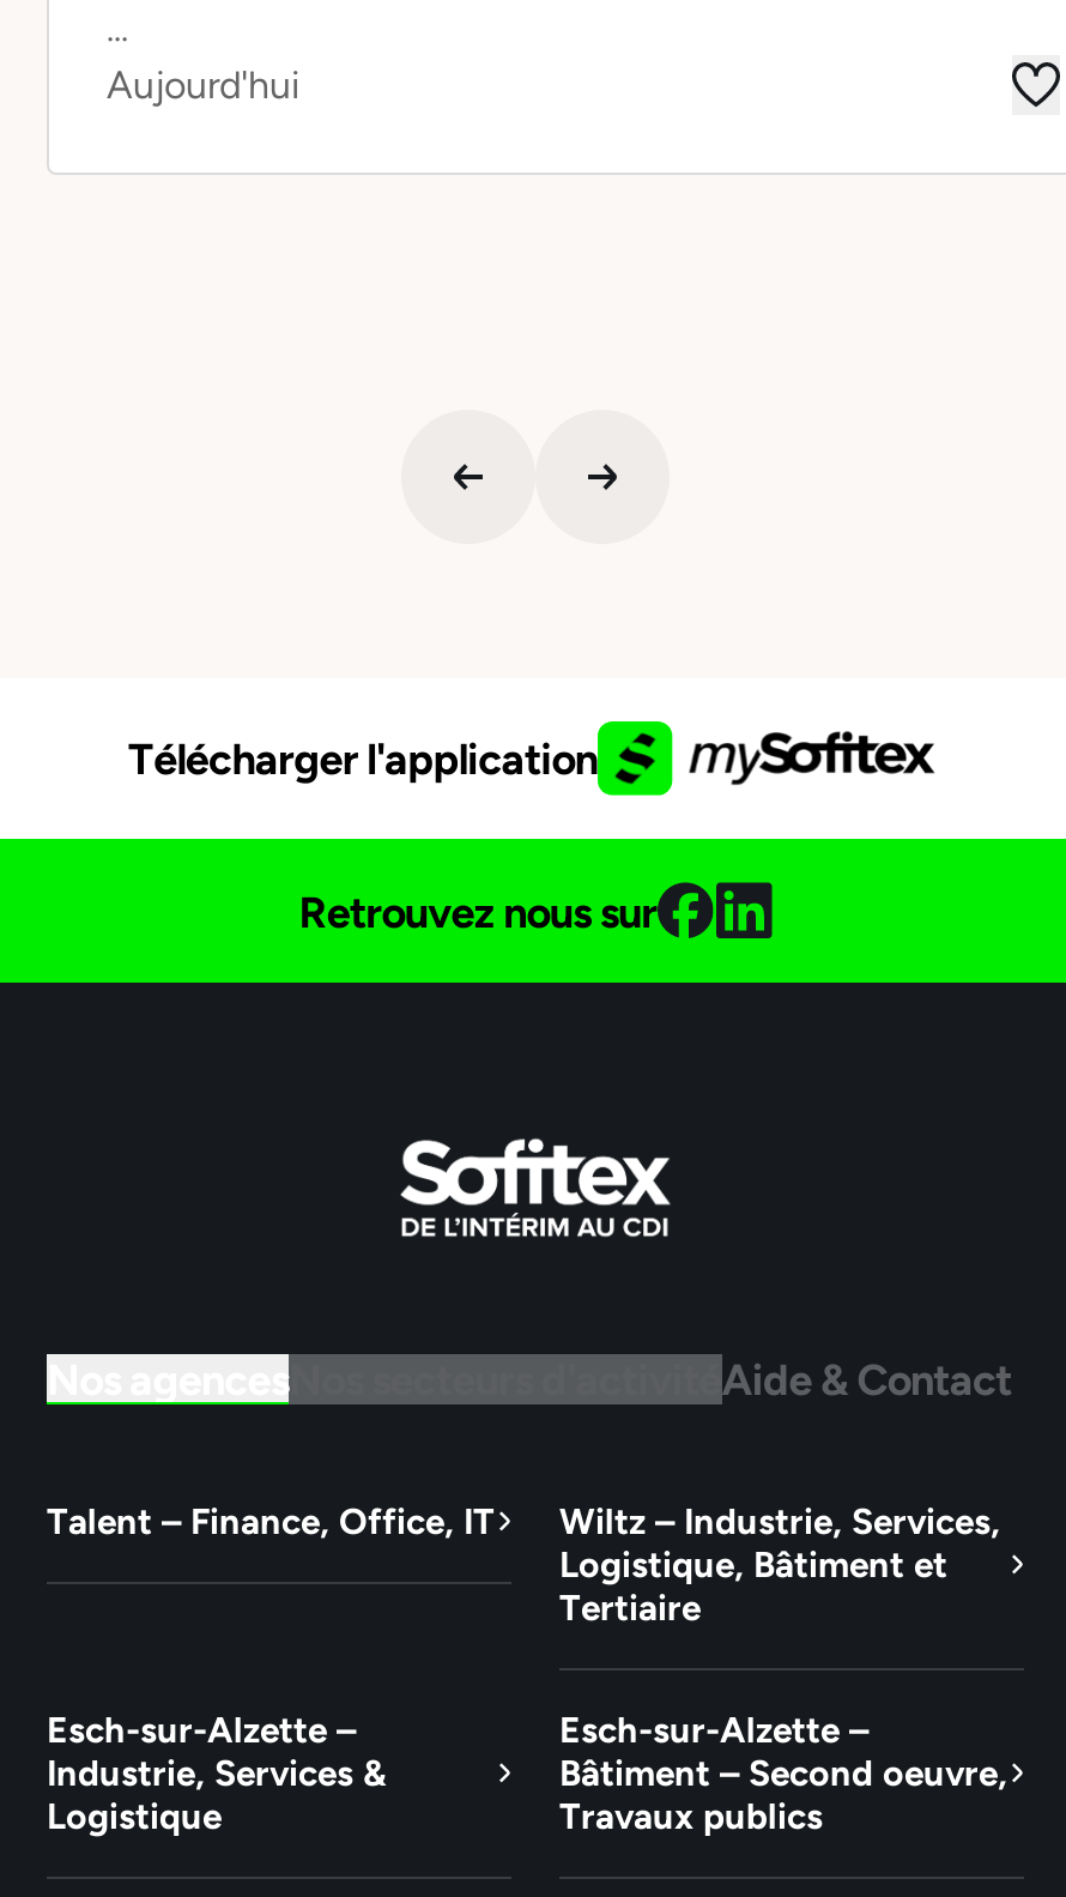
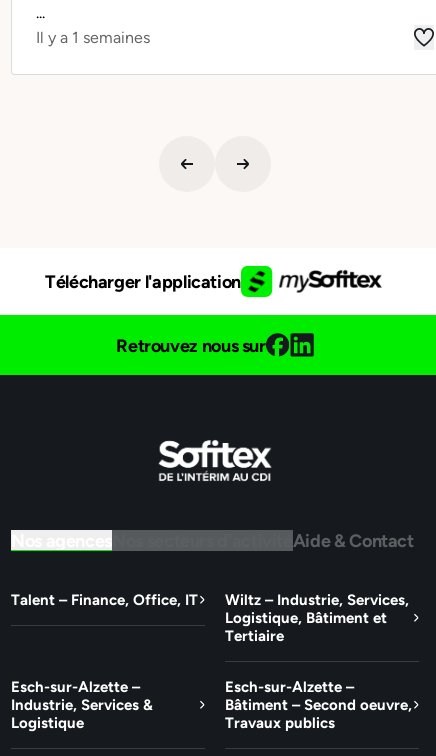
- Aujourd'hui
+ Il y a 1 semaines
